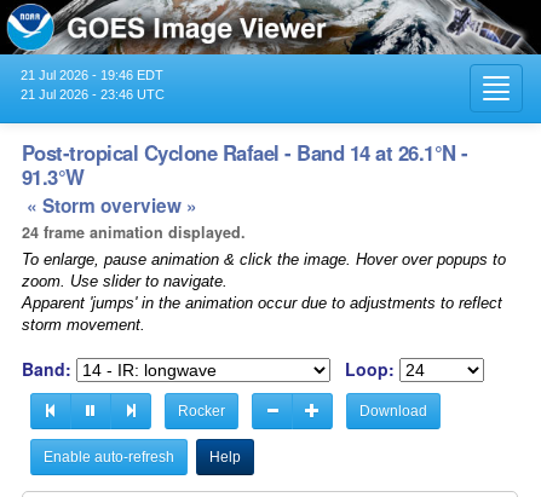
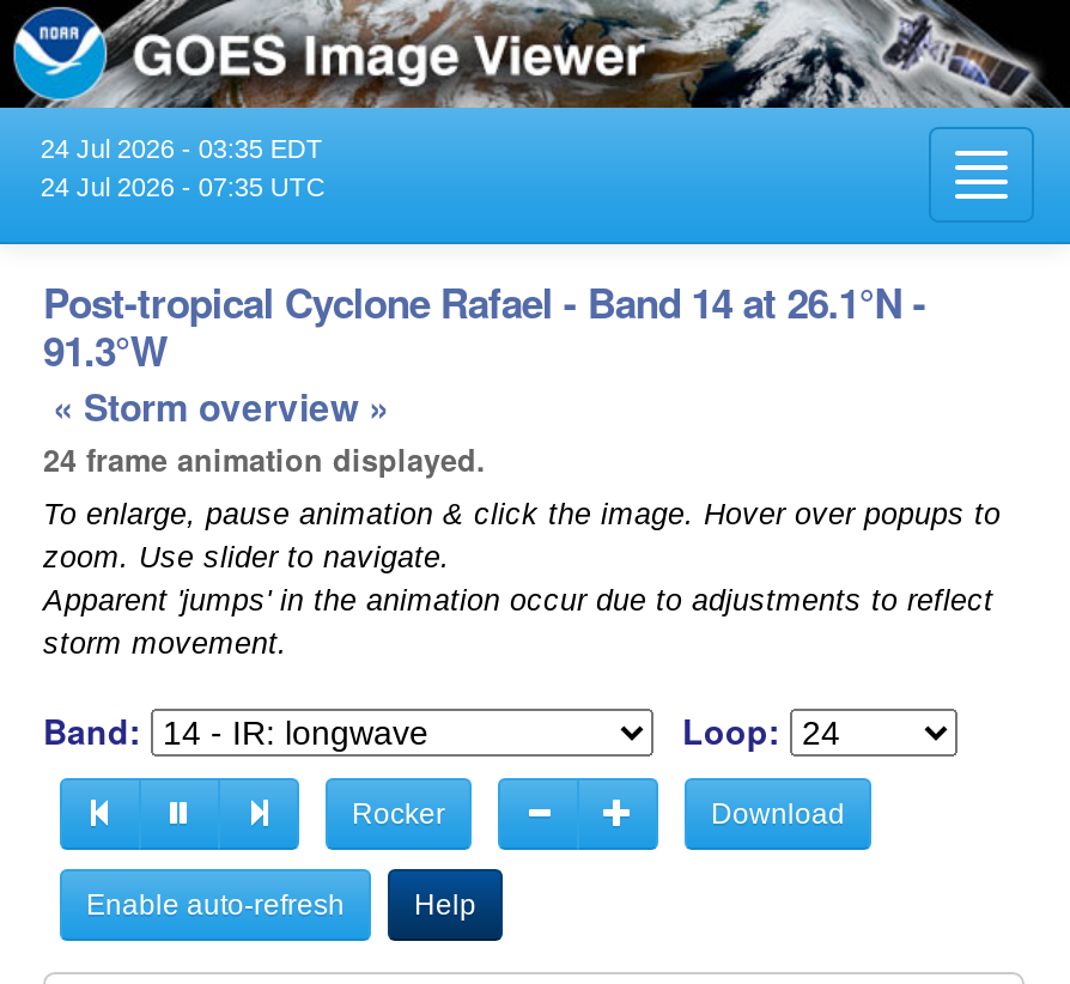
- 21 Jul 2026 - 19:46 EDT
+ 24 Jul 2026 - 03:35 EDT

- 21 Jul 2026 - 23:46 UTC
+ 24 Jul 2026 - 07:35 UTC
